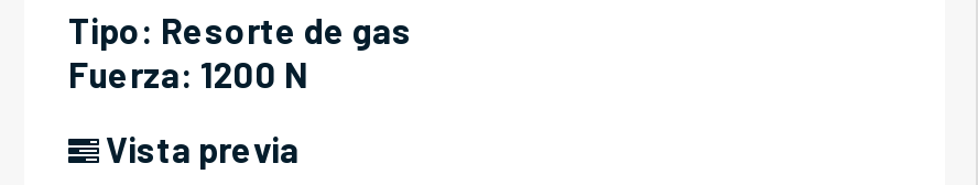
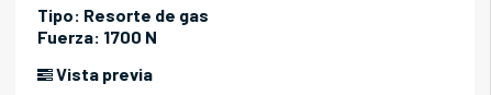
- Fuerza: 1200 N
+ Fuerza: 1700 N
